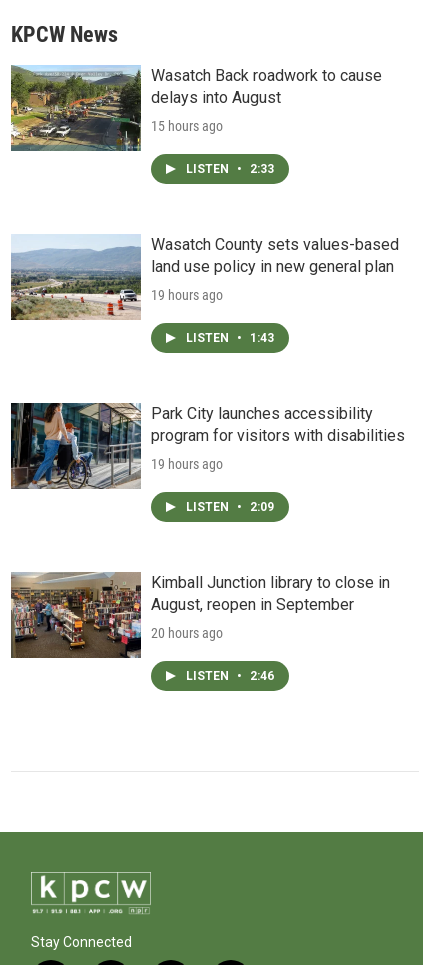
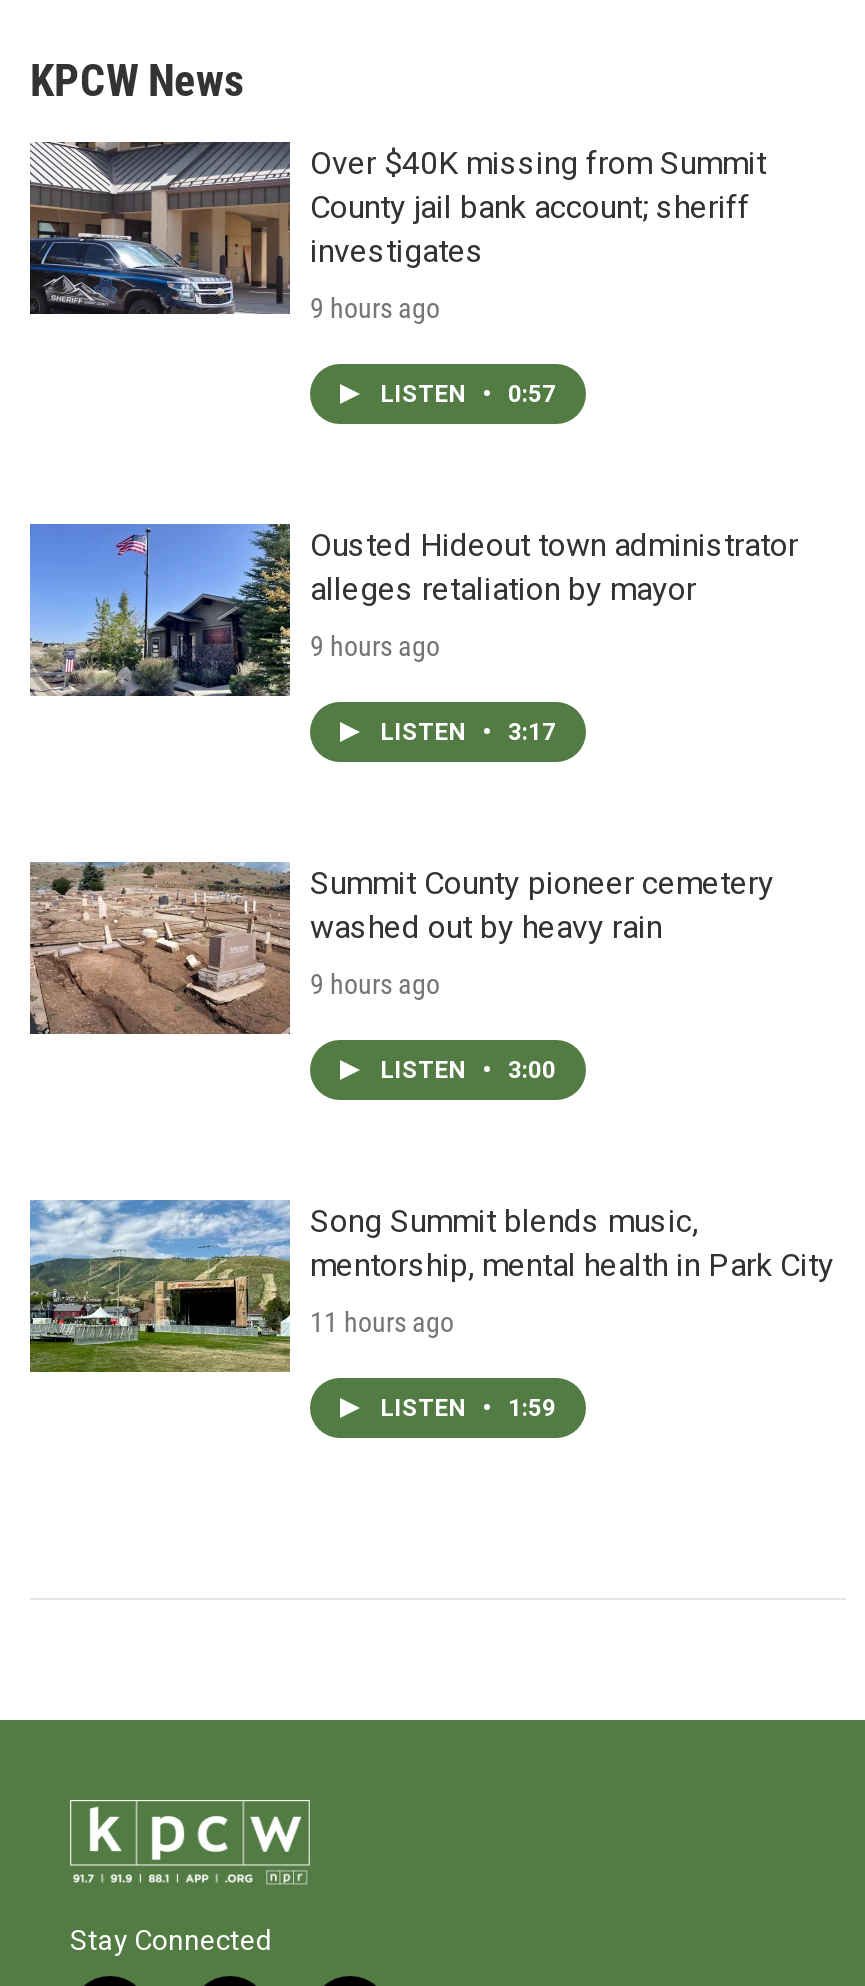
- [image]
- Wasatch Back roadwork to cause
- delays into August
+ [image]
+ Over $40K missing from Summit
+ County jail bank account; sheriff
+ investigates

- 15 hours ago
+ 9 hours ago

- LISTEN • 2:33
+ LISTEN • 0:57

- [image]
- Wasatch County sets values-based
- land use policy in new general plan
+ [image]
+ Ousted Hideout town administrator
+ alleges retaliation by mayor

- 19 hours ago
+ 9 hours ago

- LISTEN • 1:43
+ LISTEN • 3:17

- [image]
- Park City launches accessibility
- program for visitors with disabilities
+ [image]
+ Summit County pioneer cemetery
+ washed out by heavy rain

- 19 hours ago
+ 9 hours ago

- LISTEN • 2:09
+ LISTEN • 3:00

- [image]
- Kimball Junction library to close in
- August, reopen in September
+ [image]
+ Song Summit blends music,
+ mentorship, mental health in Park City

- 20 hours ago
+ 11 hours ago

- LISTEN • 2:46
+ LISTEN • 1:59
